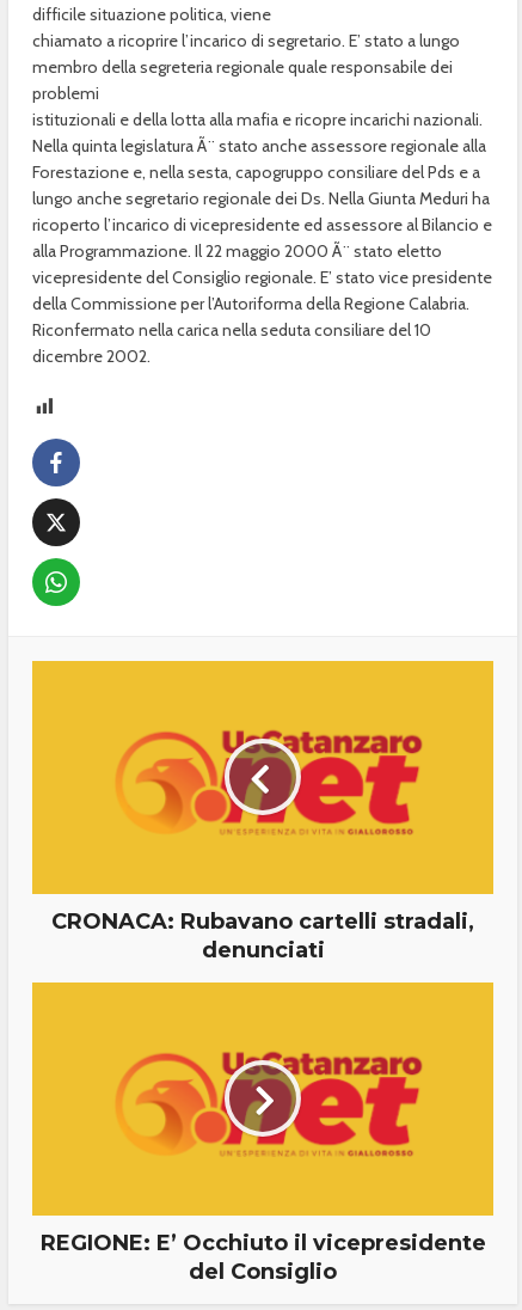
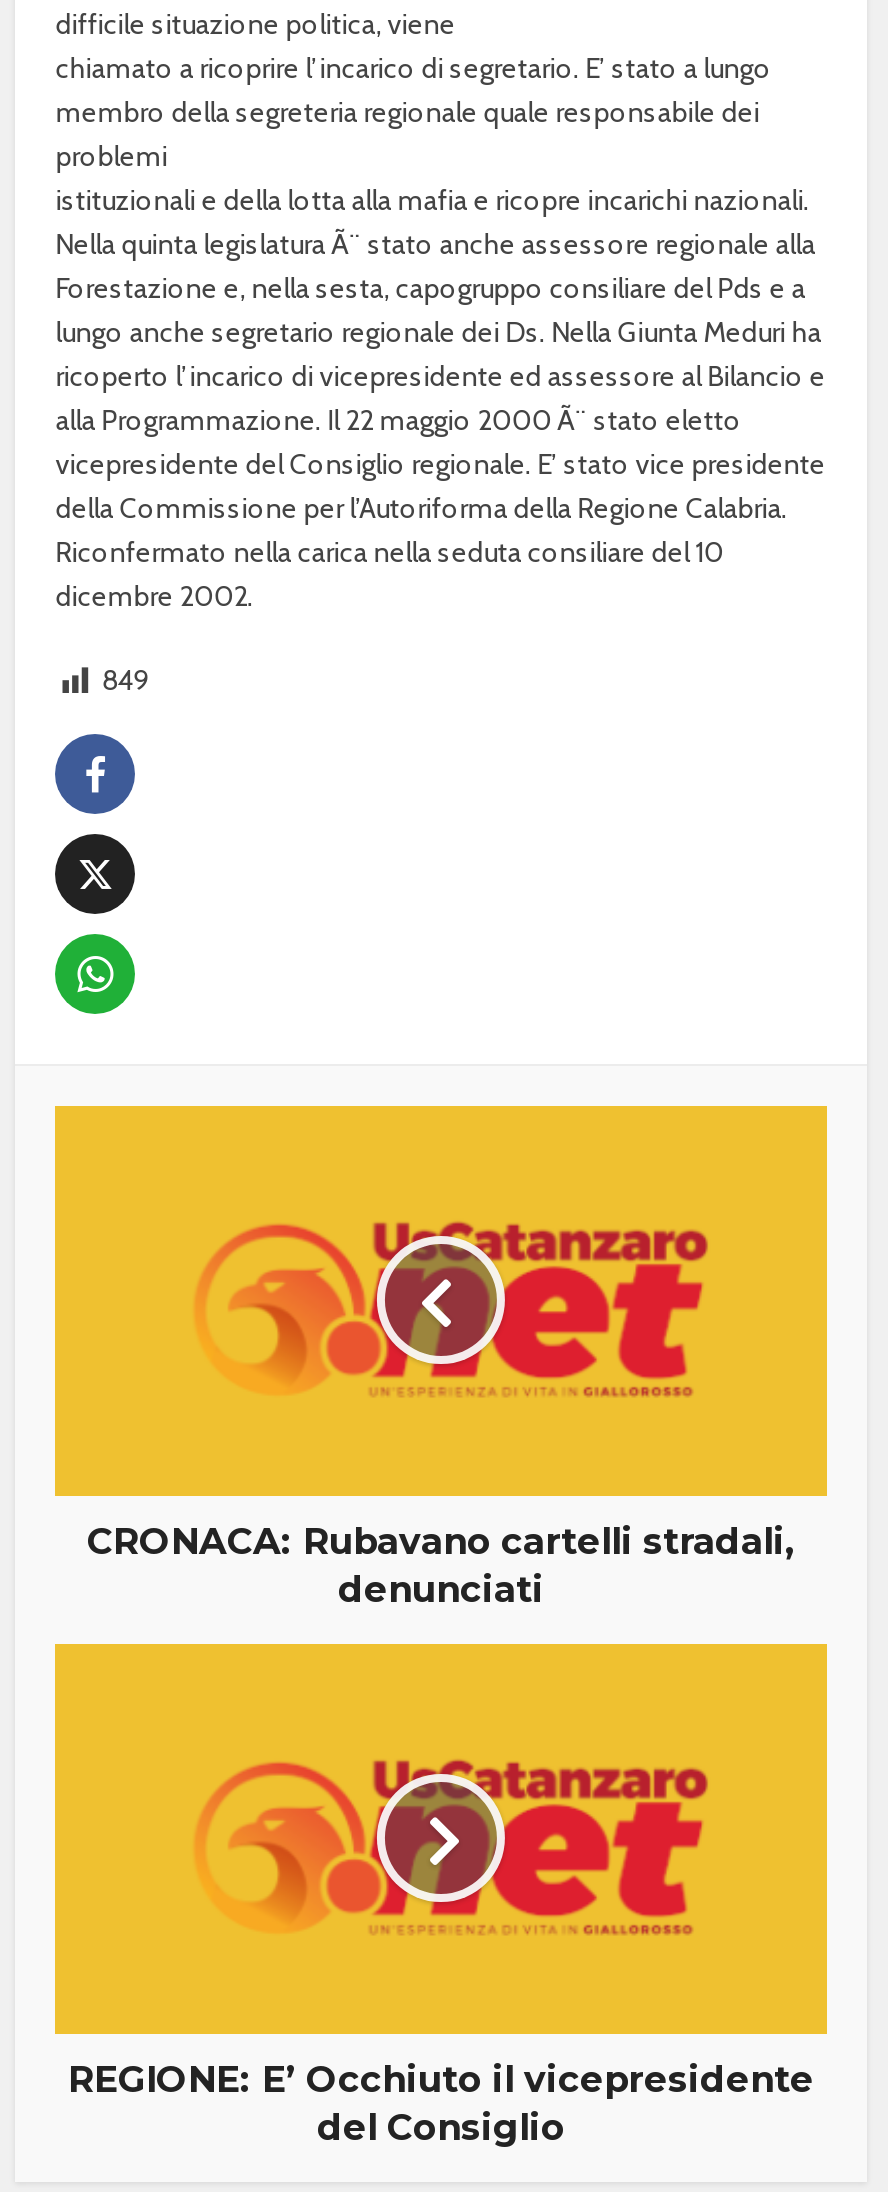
+ 849
